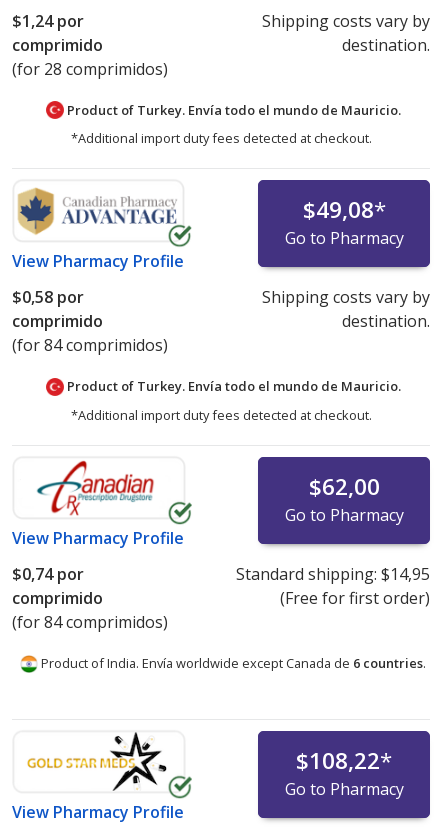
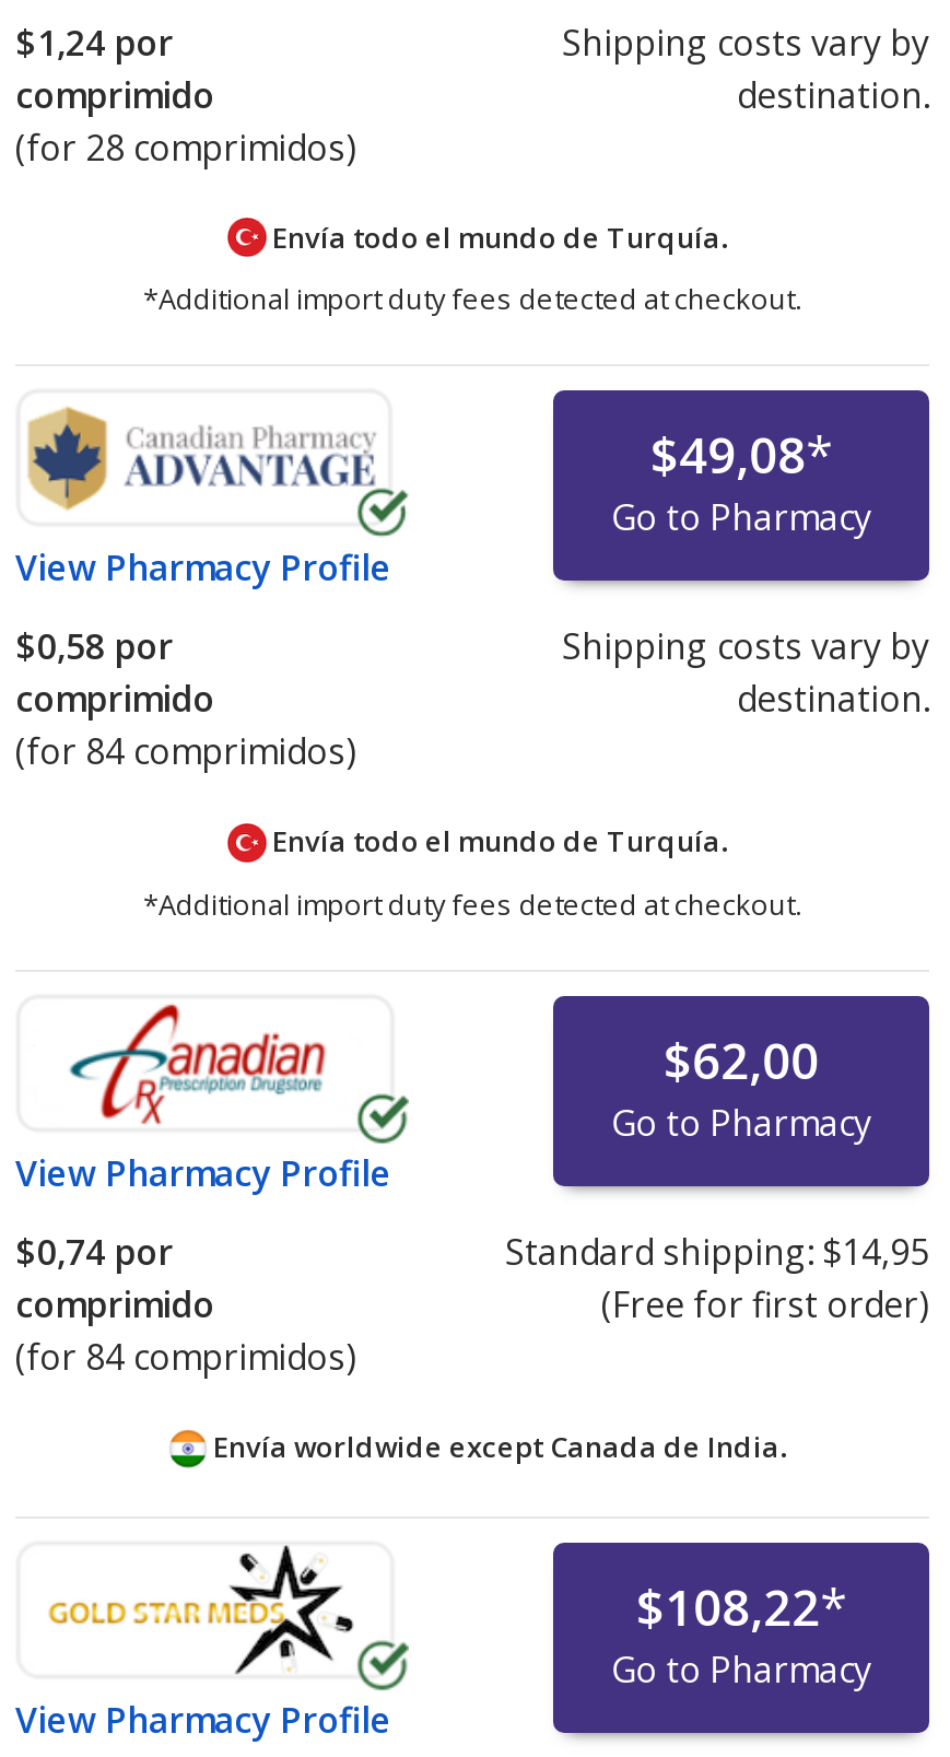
- Product of Turkey. Envía todo el mundo de Mauricio.
+ Envía todo el mundo de Turquía.

- Product of Turkey. Envía todo el mundo de Mauricio.
+ Envía todo el mundo de Turquía.

- Product of India. Envía worldwide except Canada de 6 countries.
+ Envía worldwide except Canada de India.
